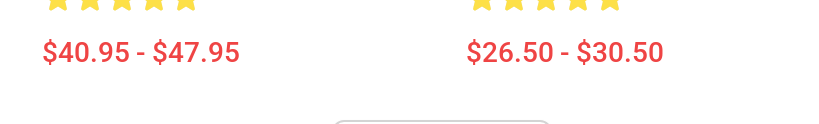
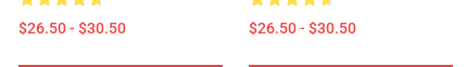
- $40.95 - $47.95
+ $26.50 - $30.50
